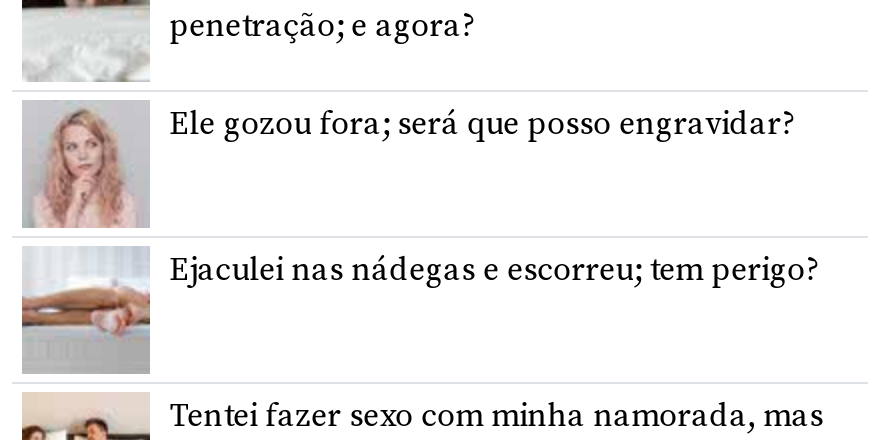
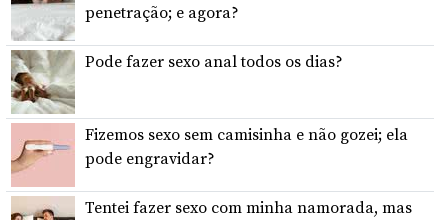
- [image]
- Ele gozou fora; será que posso engravidar?
+ [image]
+ Pode fazer sexo anal todos os dias?

- [image]
- Ejaculei nas nádegas e escorreu; tem perigo?
+ [image]
+ Fizemos sexo sem camisinha e não gozei; ela
+ pode engravidar?
